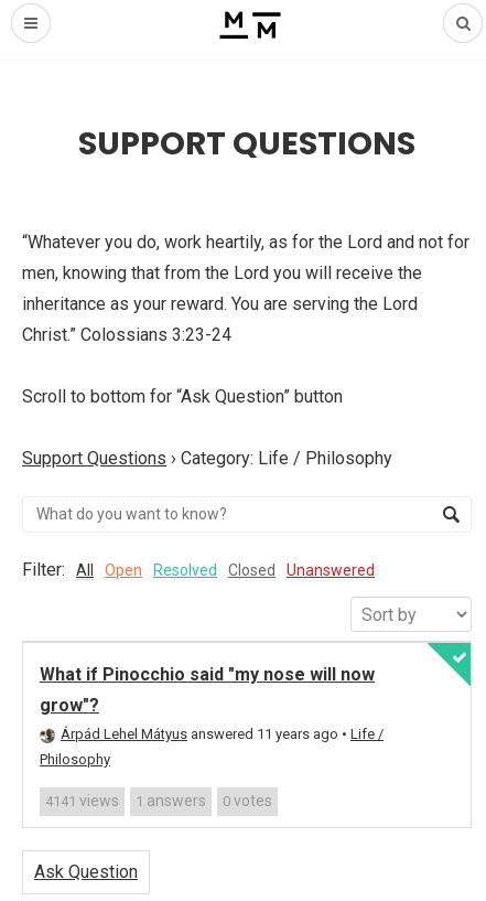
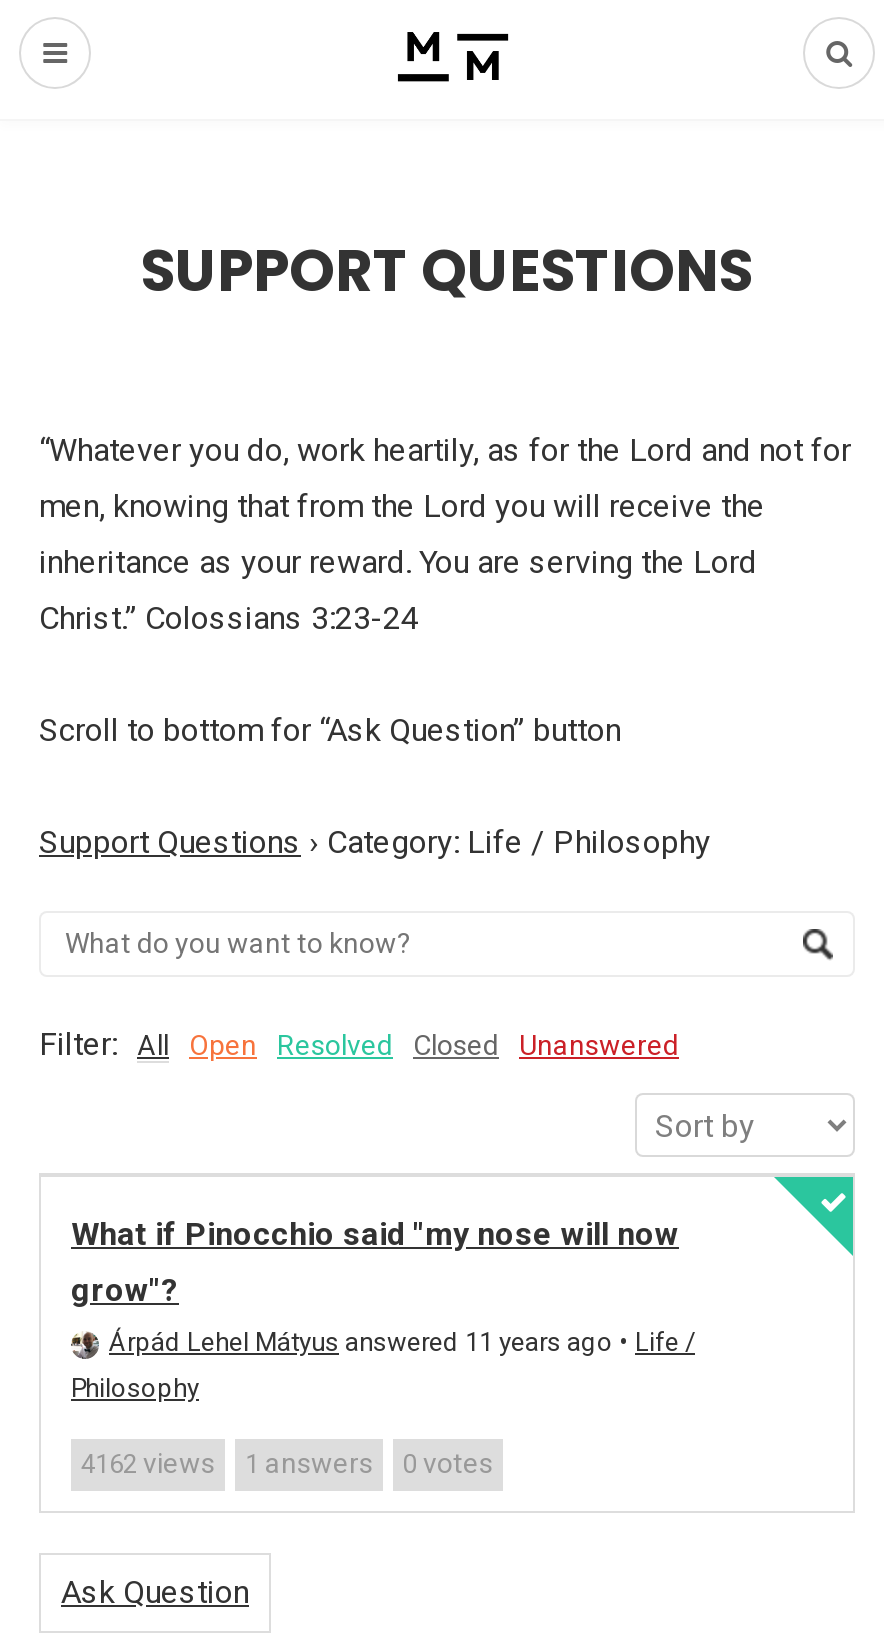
- 4141 views 1 answers 0 votes
+ 4162 views 1 answers 0 votes
